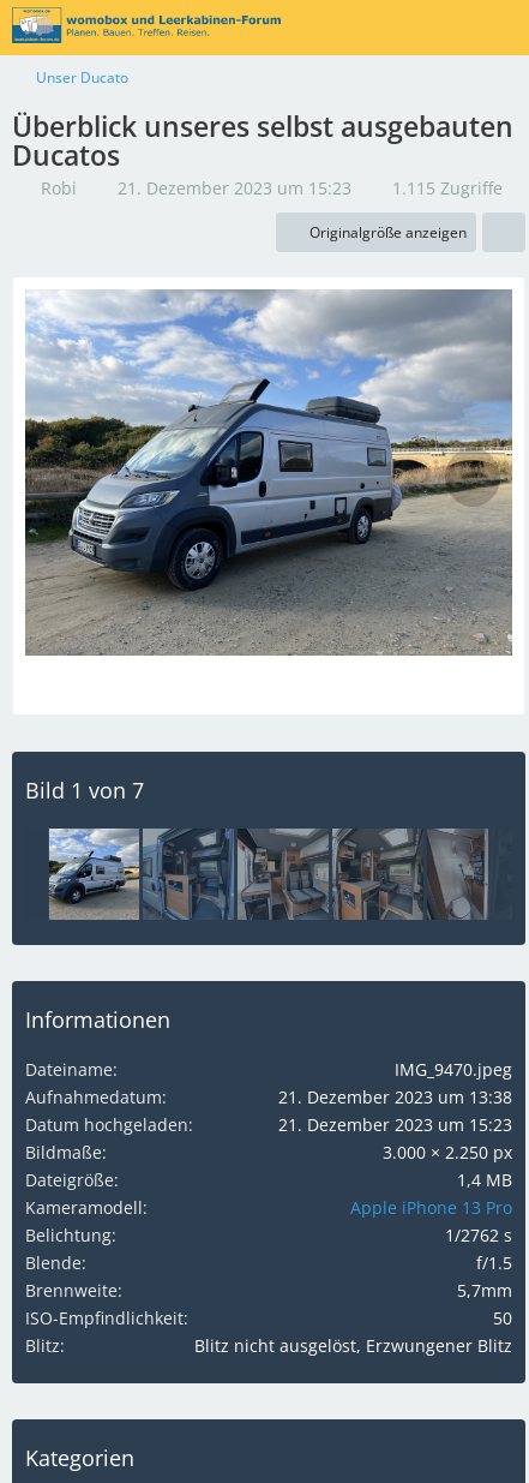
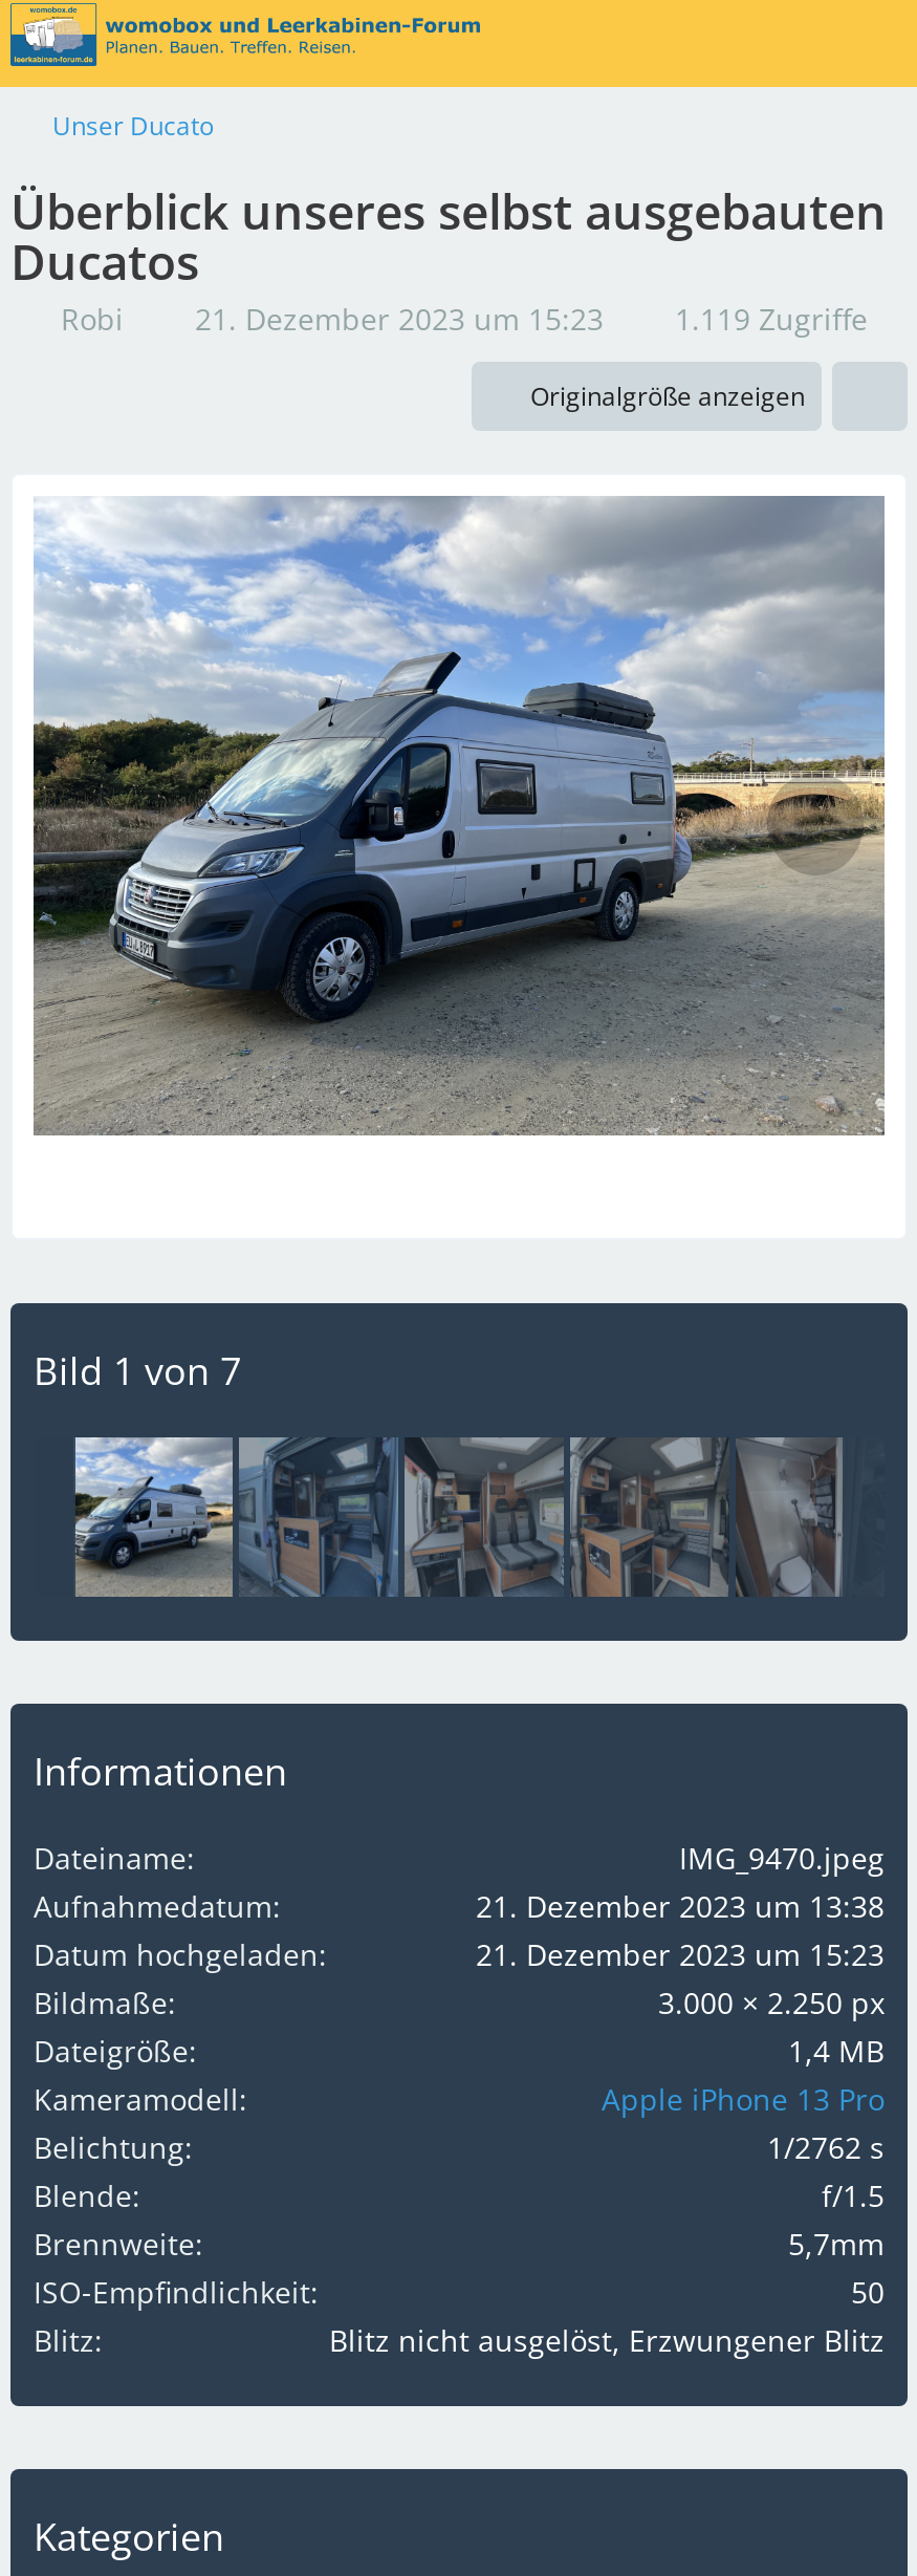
- Robi 21. Dezember 2023 um 15:23 1.115 Zugriffe
+ Robi 21. Dezember 2023 um 15:23 1.119 Zugriffe
